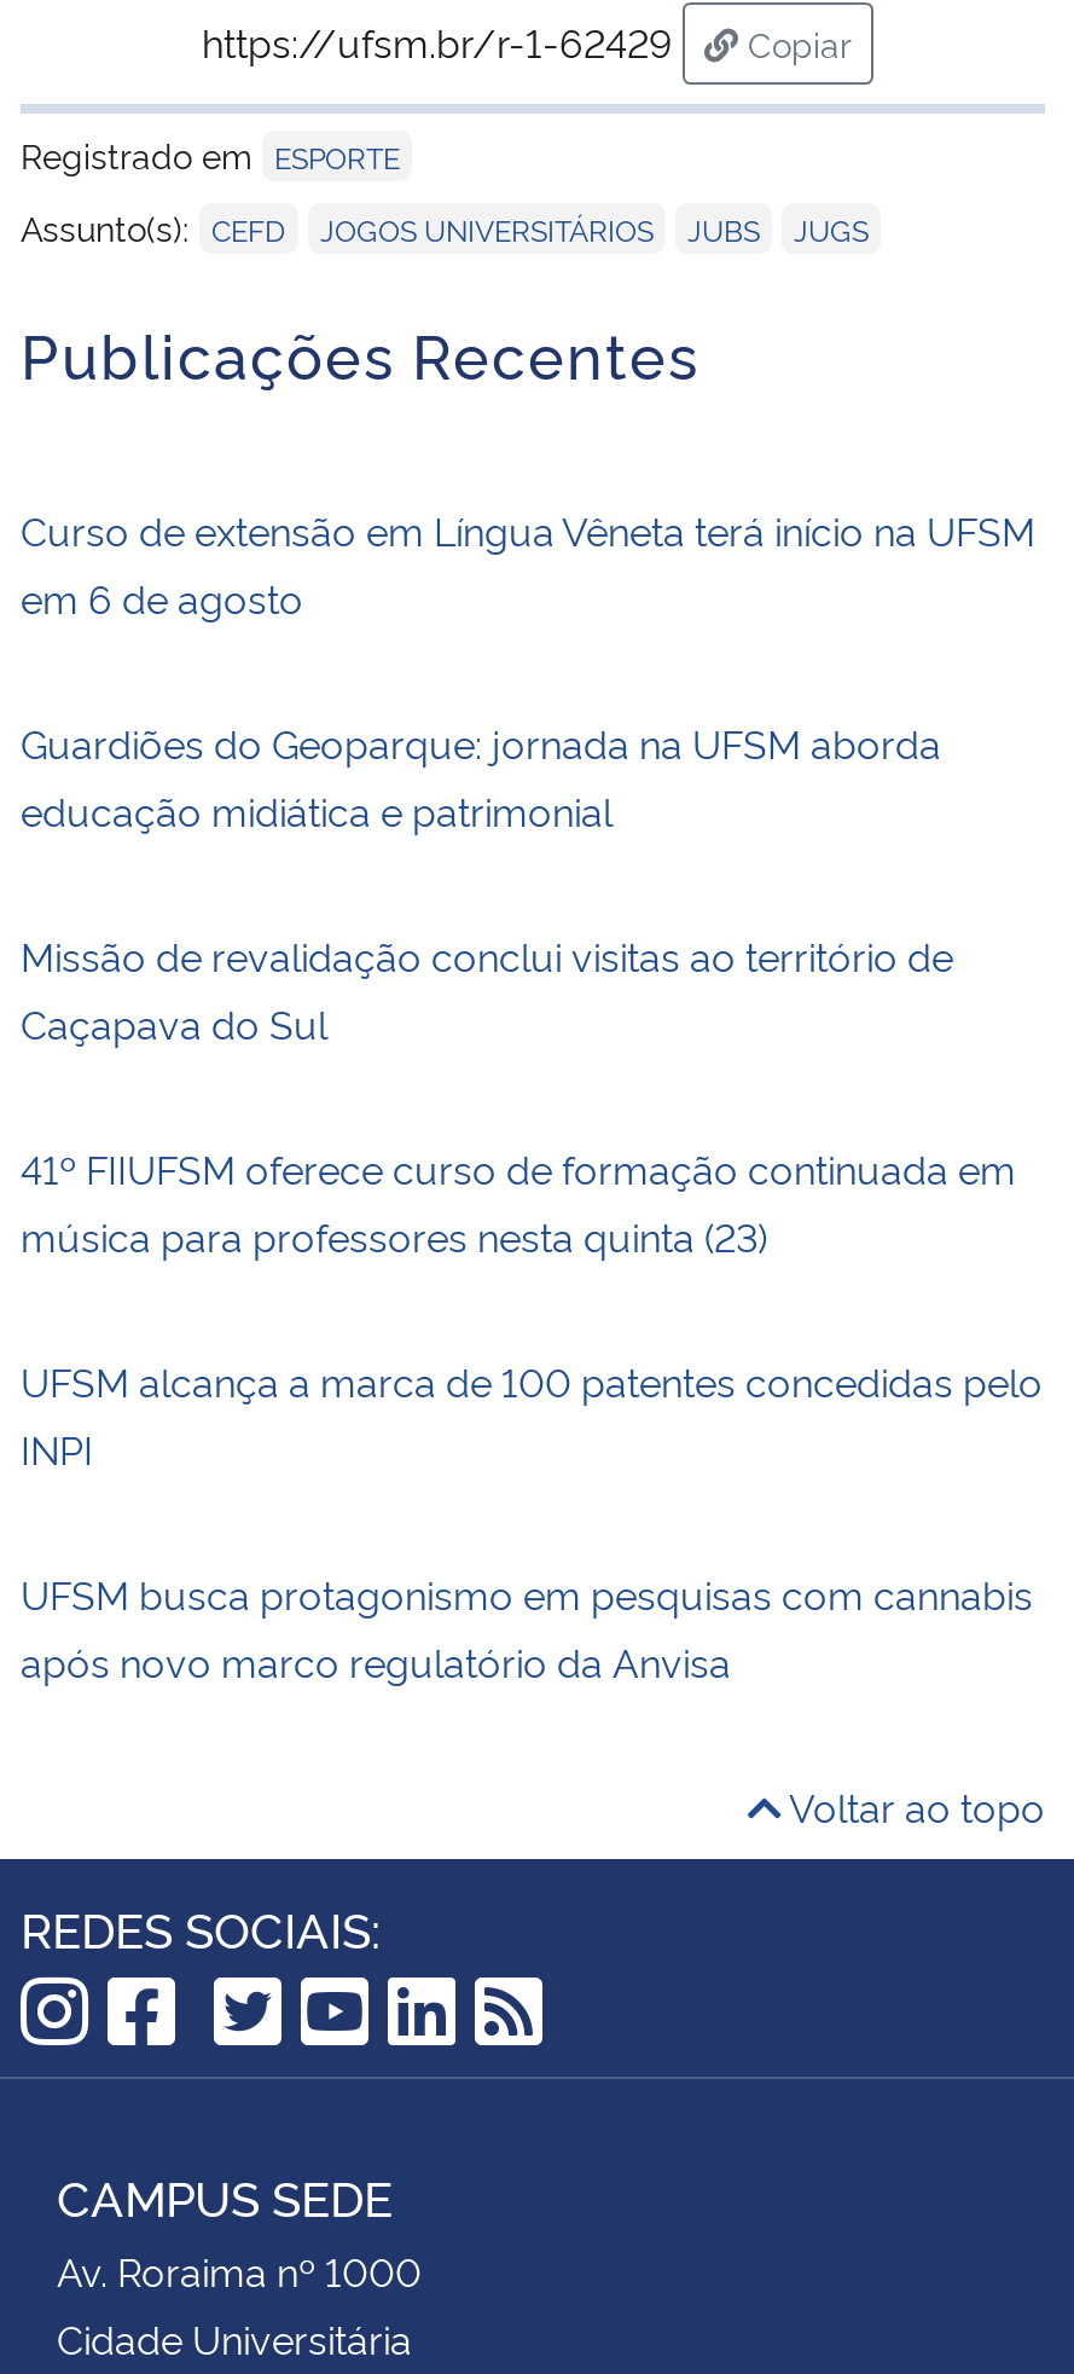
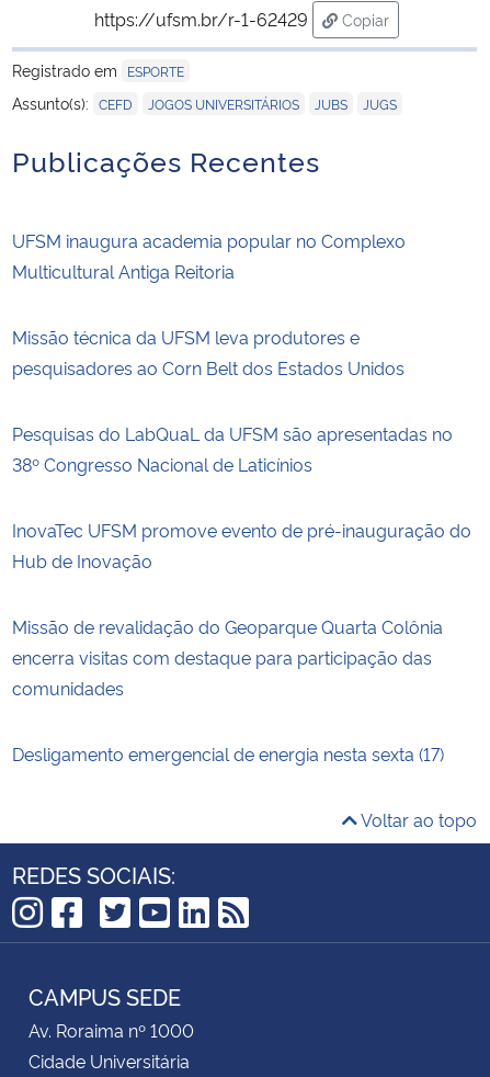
- Curso de extensão em Língua Vêneta terá início na UFSM
- em 6 de agosto
+ UFSM inaugura academia popular no Complexo
+ Multicultural Antiga Reitoria

- Guardiões do Geoparque: jornada na UFSM aborda
- educação midiática e patrimonial
+ Missão técnica da UFSM leva produtores e
+ pesquisadores ao Corn Belt dos Estados Unidos

- Missão de revalidação conclui visitas ao território de
- Caçapava do Sul
+ Pesquisas do LabQuaL da UFSM são apresentadas no
+ 38º Congresso Nacional de Laticínios

- 41º FIIUFSM oferece curso de formação continuada em
- música para professores nesta quinta (23)
+ InovaTec UFSM promove evento de pré-inauguração do
+ Hub de Inovação

- UFSM alcança a marca de 100 patentes concedidas pelo
- INPI
+ Missão de revalidação do Geoparque Quarta Colônia
+ encerra visitas com destaque para participação das
+ comunidades

- UFSM busca protagonismo em pesquisas com cannabis
- após novo marco regulatório da Anvisa
+ Desligamento emergencial de energia nesta sexta (17)
